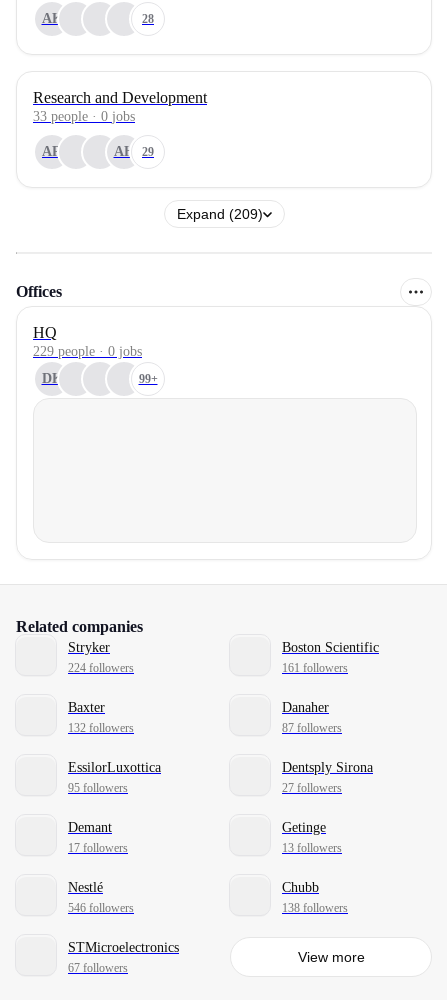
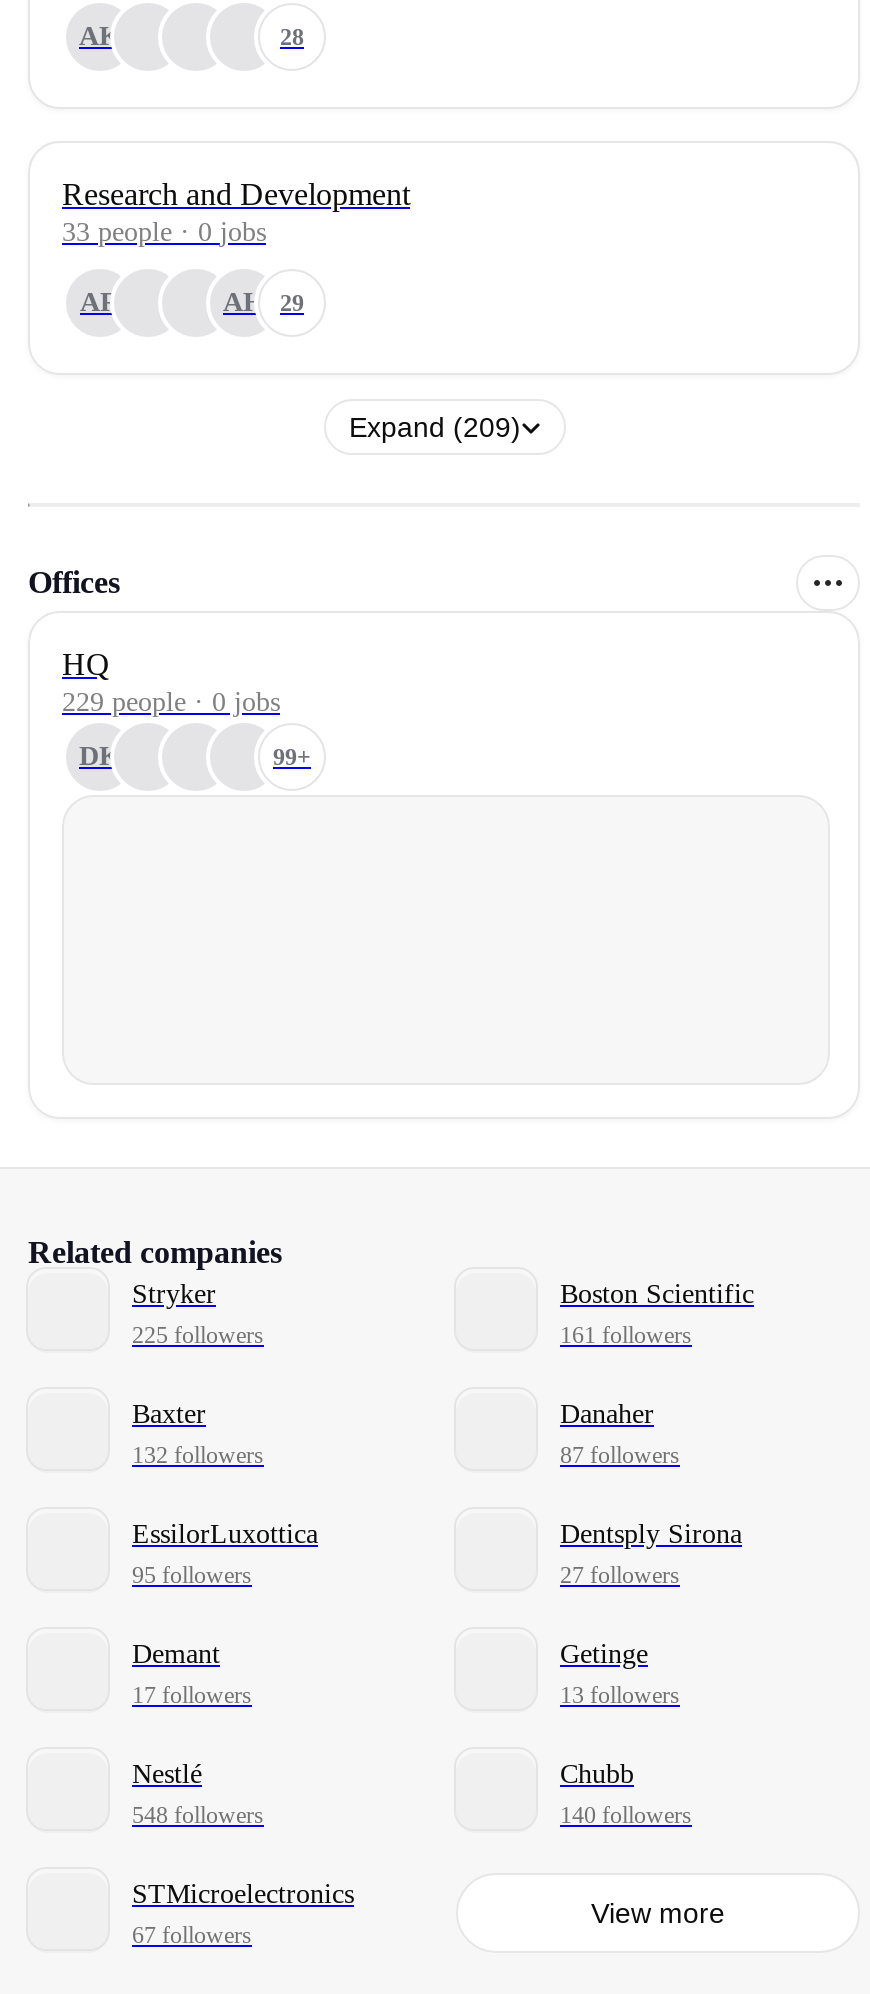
- 224 followers
+ 225 followers

- 546 followers
+ 548 followers

- 138 followers
+ 140 followers
